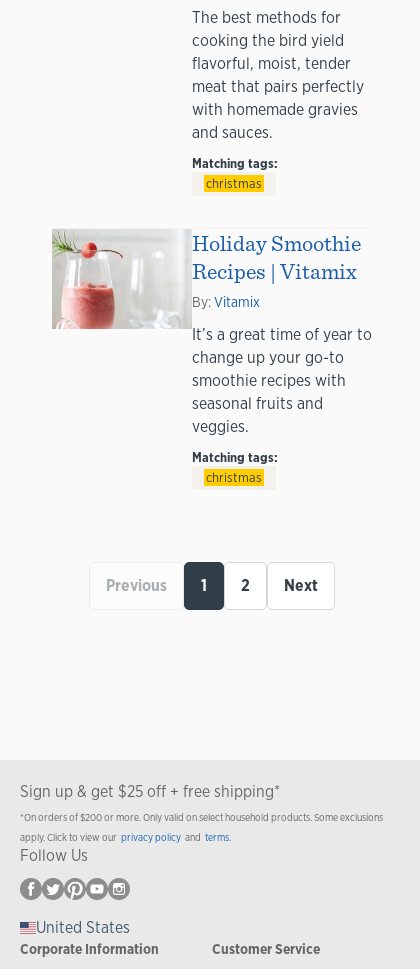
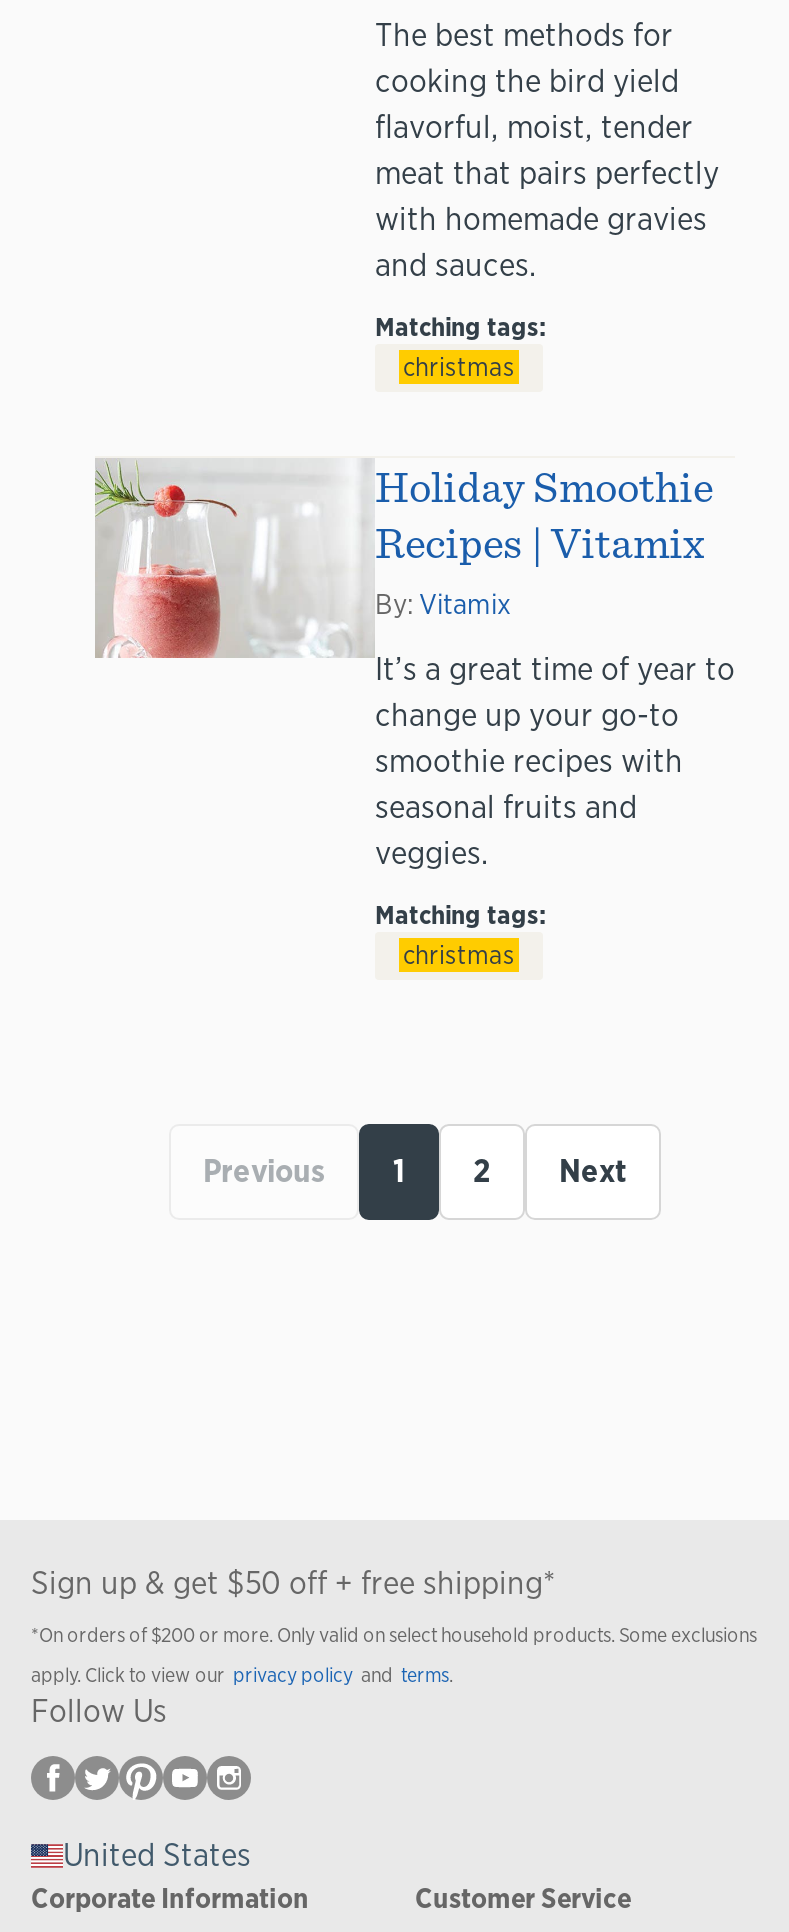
- Sign up & get $25 off + free shipping*
+ Sign up & get $50 off + free shipping*
